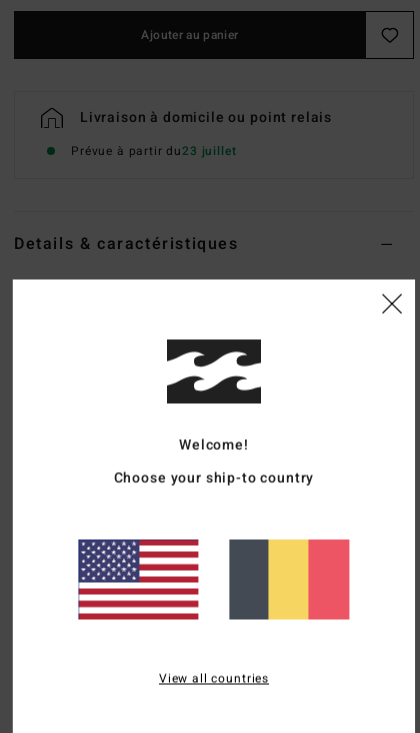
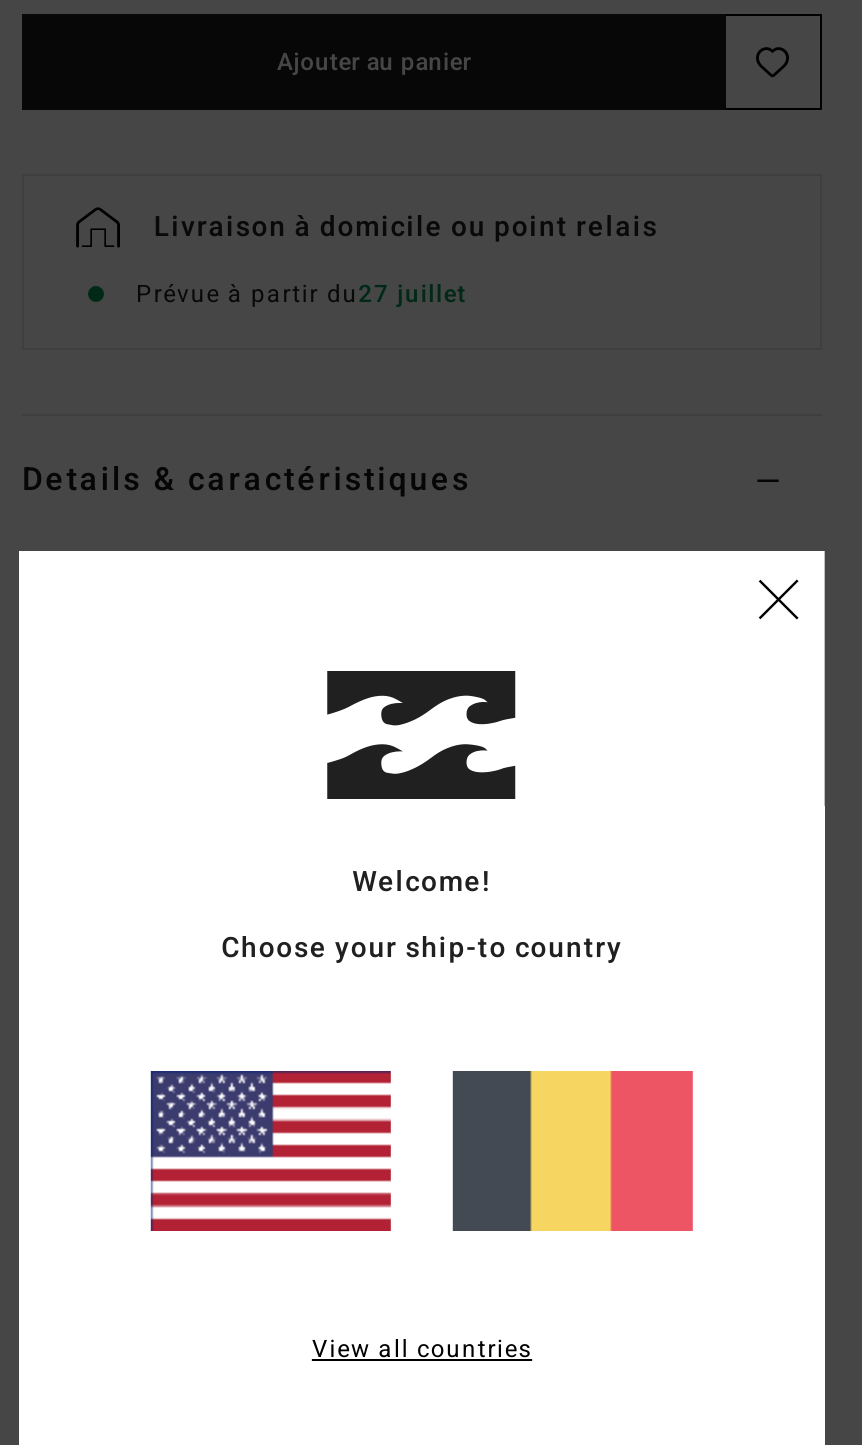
- Prévue à partir du23 juillet
+ Prévue à partir du27 juillet
